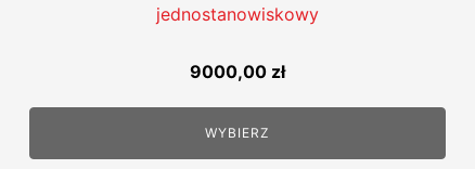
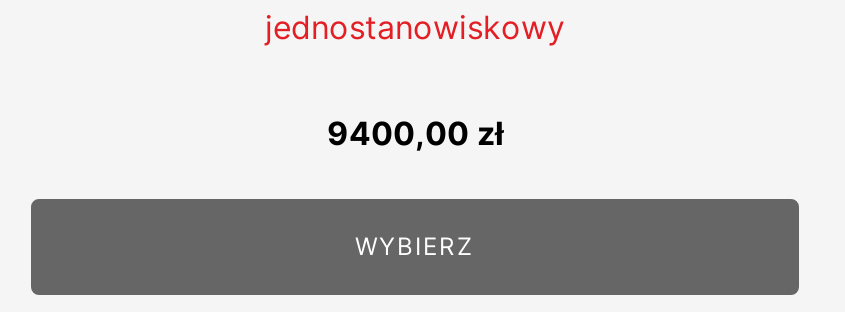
- 9000,00 zł
+ 9400,00 zł
